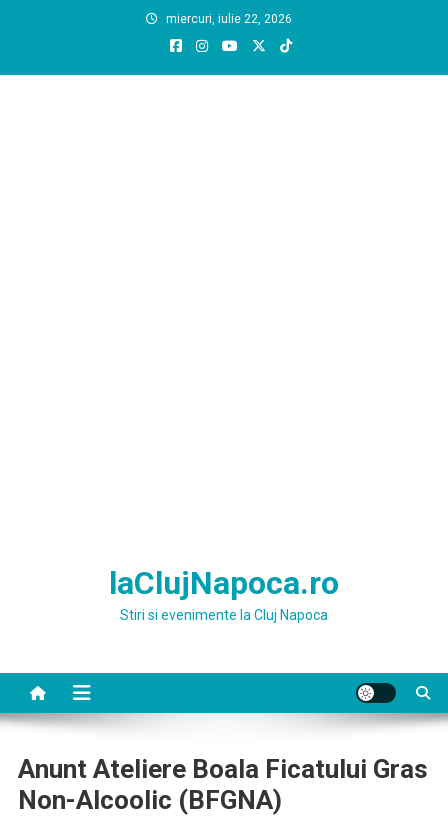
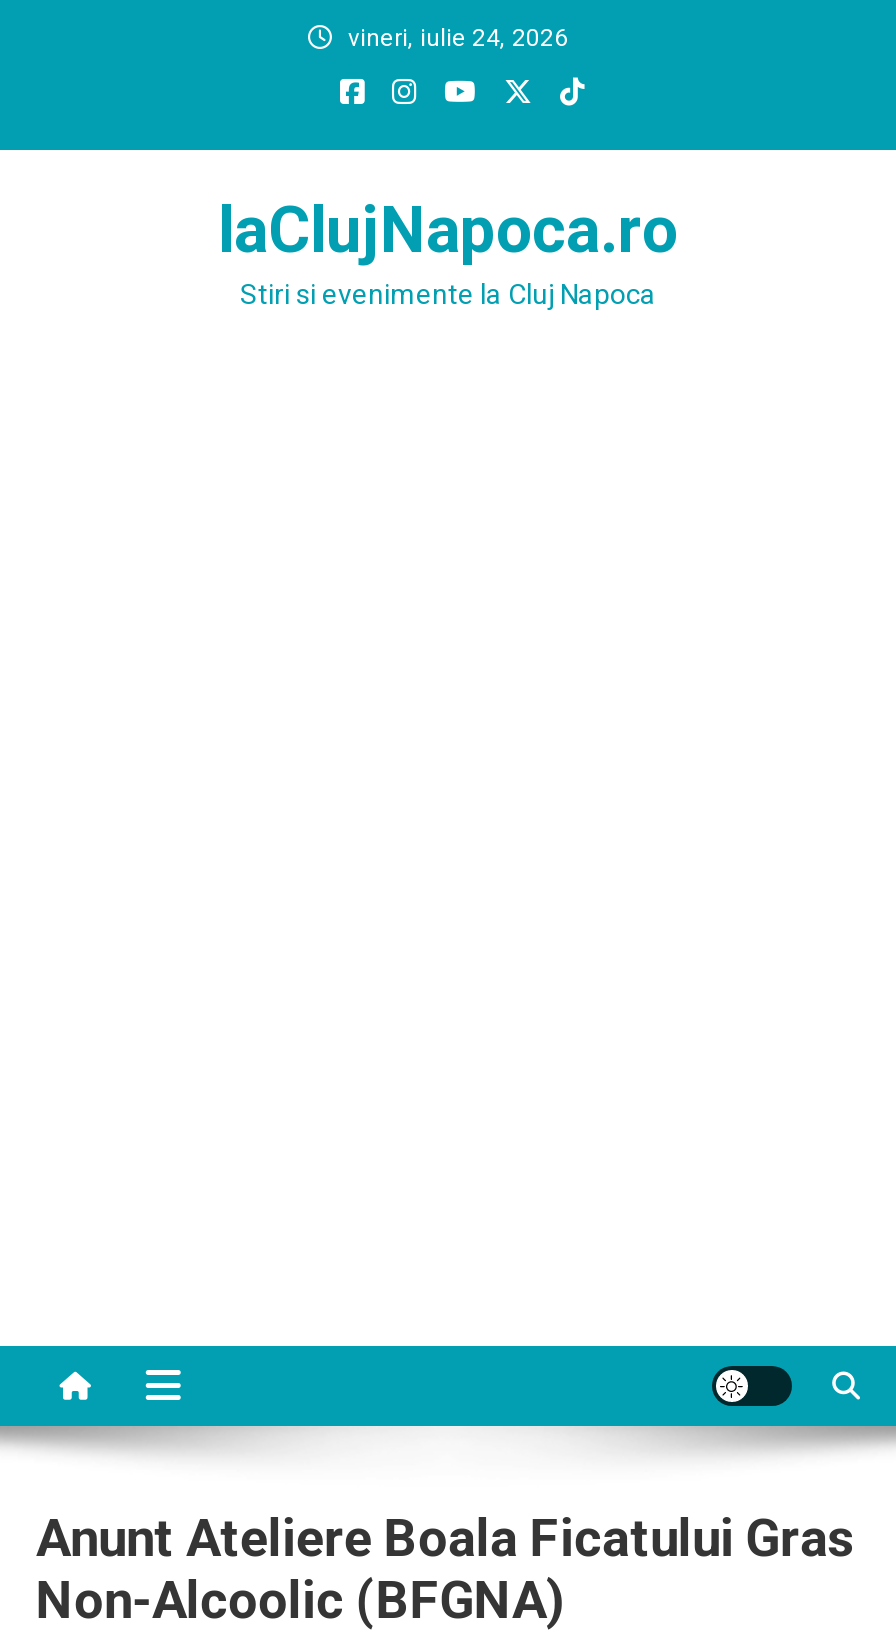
- miercuri, iulie 22, 2026
+ vineri, iulie 24, 2026

moved up: laClujNapoca.ro | Stiri si evenimente la Cluj Napoca
